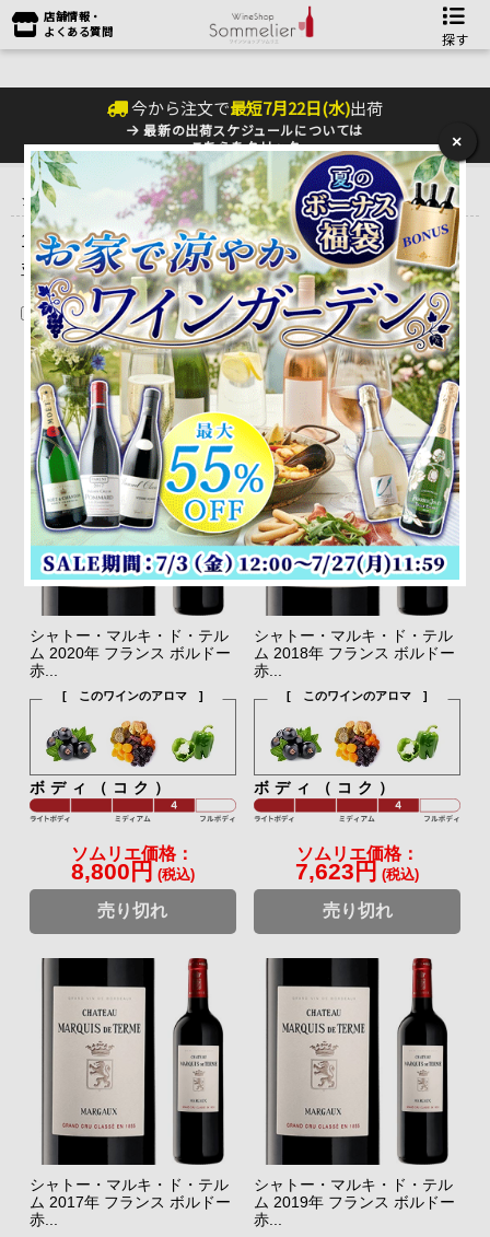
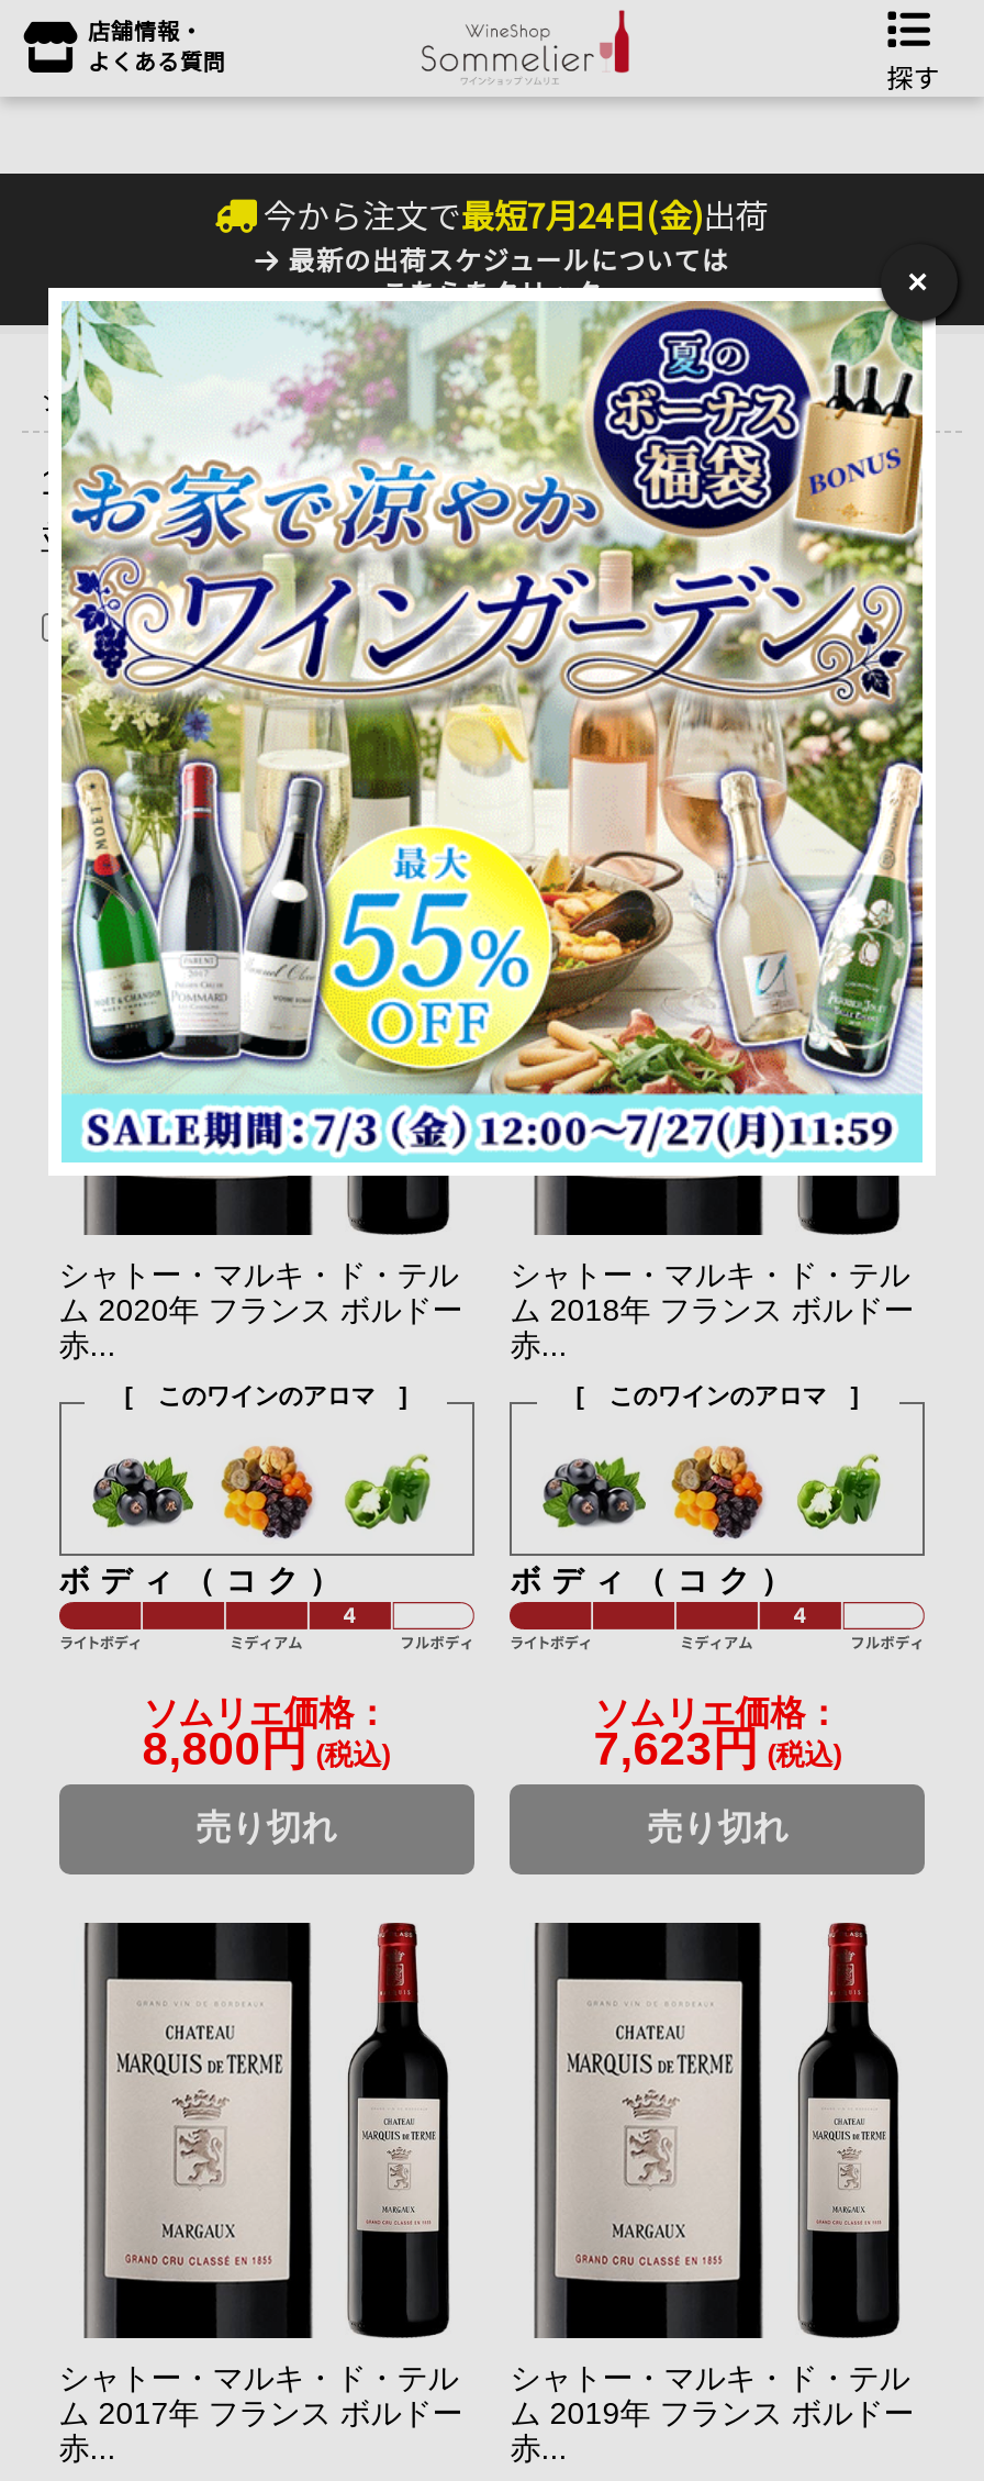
- 今から注文で最短7月22日(水)出荷
+ 今から注文で最短7月24日(金)出荷
